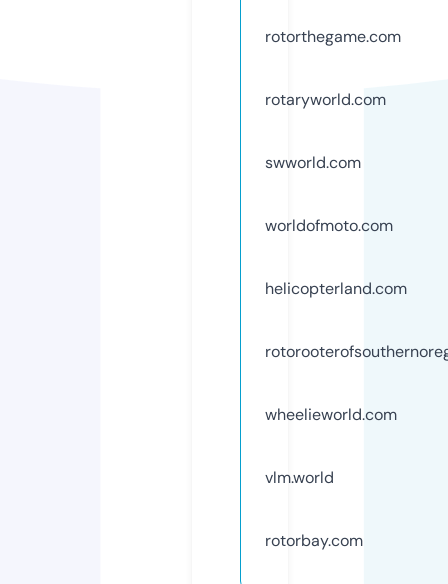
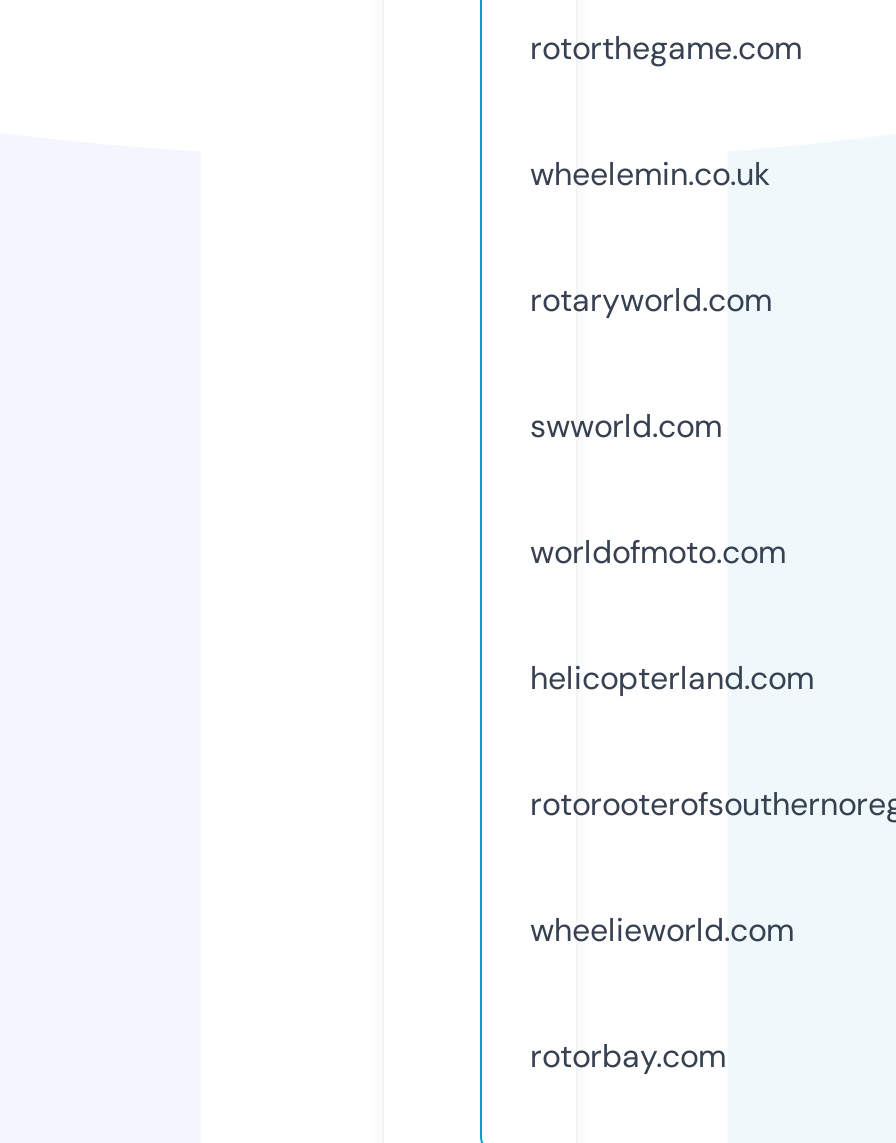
+ wheelemin.co.uk

moved down: rotaryworld.com | swworld.com | worldofmoto.com | helicopterland.com | wheelieworld.com

- vlm.world
